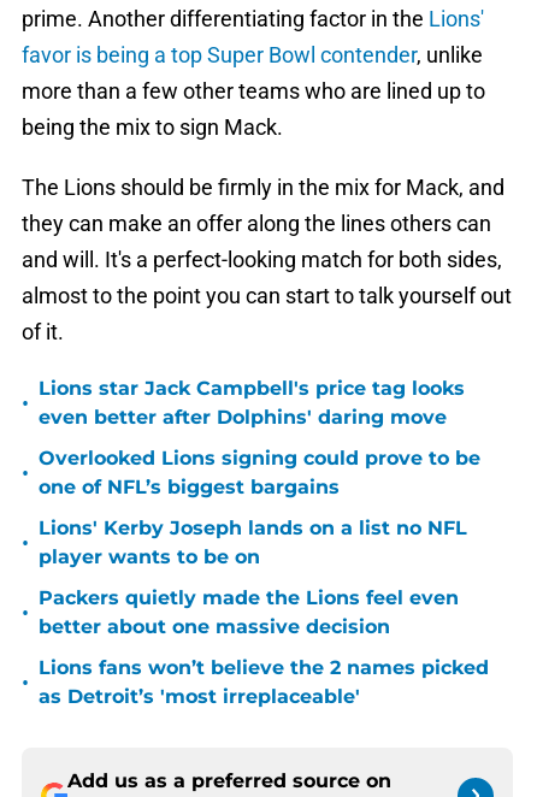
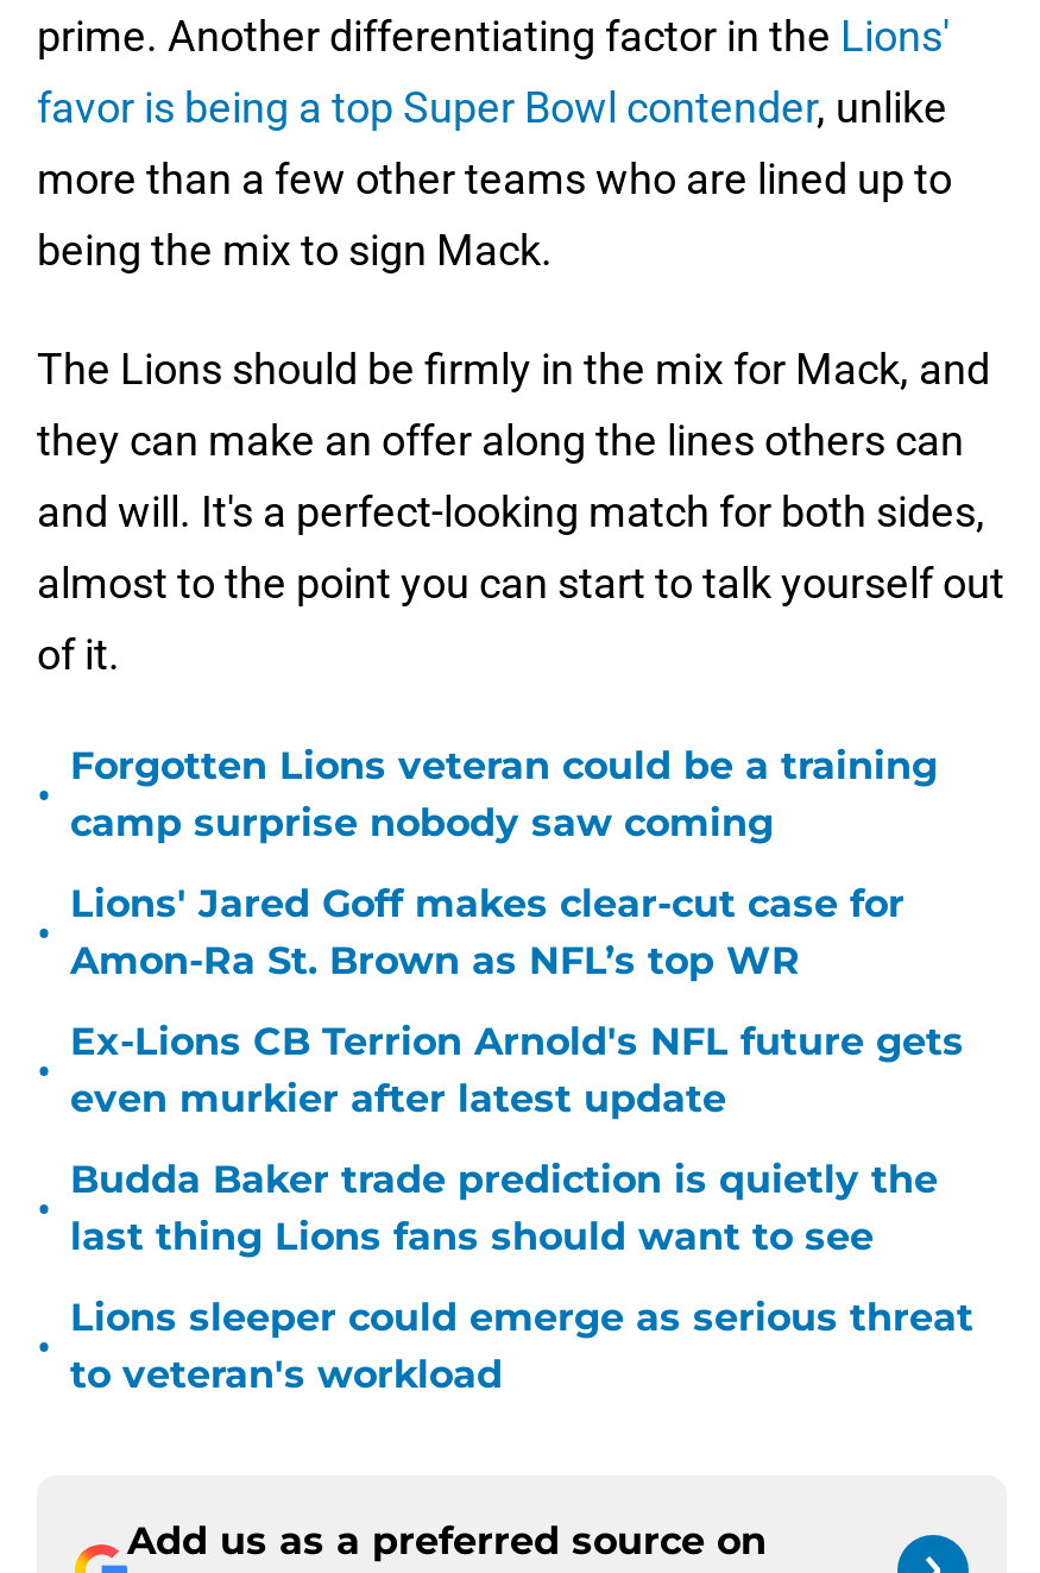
- Lions star Jack Campbell's price tag looks
- even better after Dolphins' daring move
+ Forgotten Lions veteran could be a training
+ camp surprise nobody saw coming

- Overlooked Lions signing could prove to be
- one of NFL’s biggest bargains
+ Lions' Jared Goff makes clear-cut case for
+ Amon-Ra St. Brown as NFL’s top WR

- Lions' Kerby Joseph lands on a list no NFL
- player wants to be on
+ Ex-Lions CB Terrion Arnold's NFL future gets
+ even murkier after latest update

- Packers quietly made the Lions feel even
- better about one massive decision
+ Budda Baker trade prediction is quietly the
+ last thing Lions fans should want to see

- Lions fans won’t believe the 2 names picked
- as Detroit’s 'most irreplaceable'
+ Lions sleeper could emerge as serious threat
+ to veteran's workload
